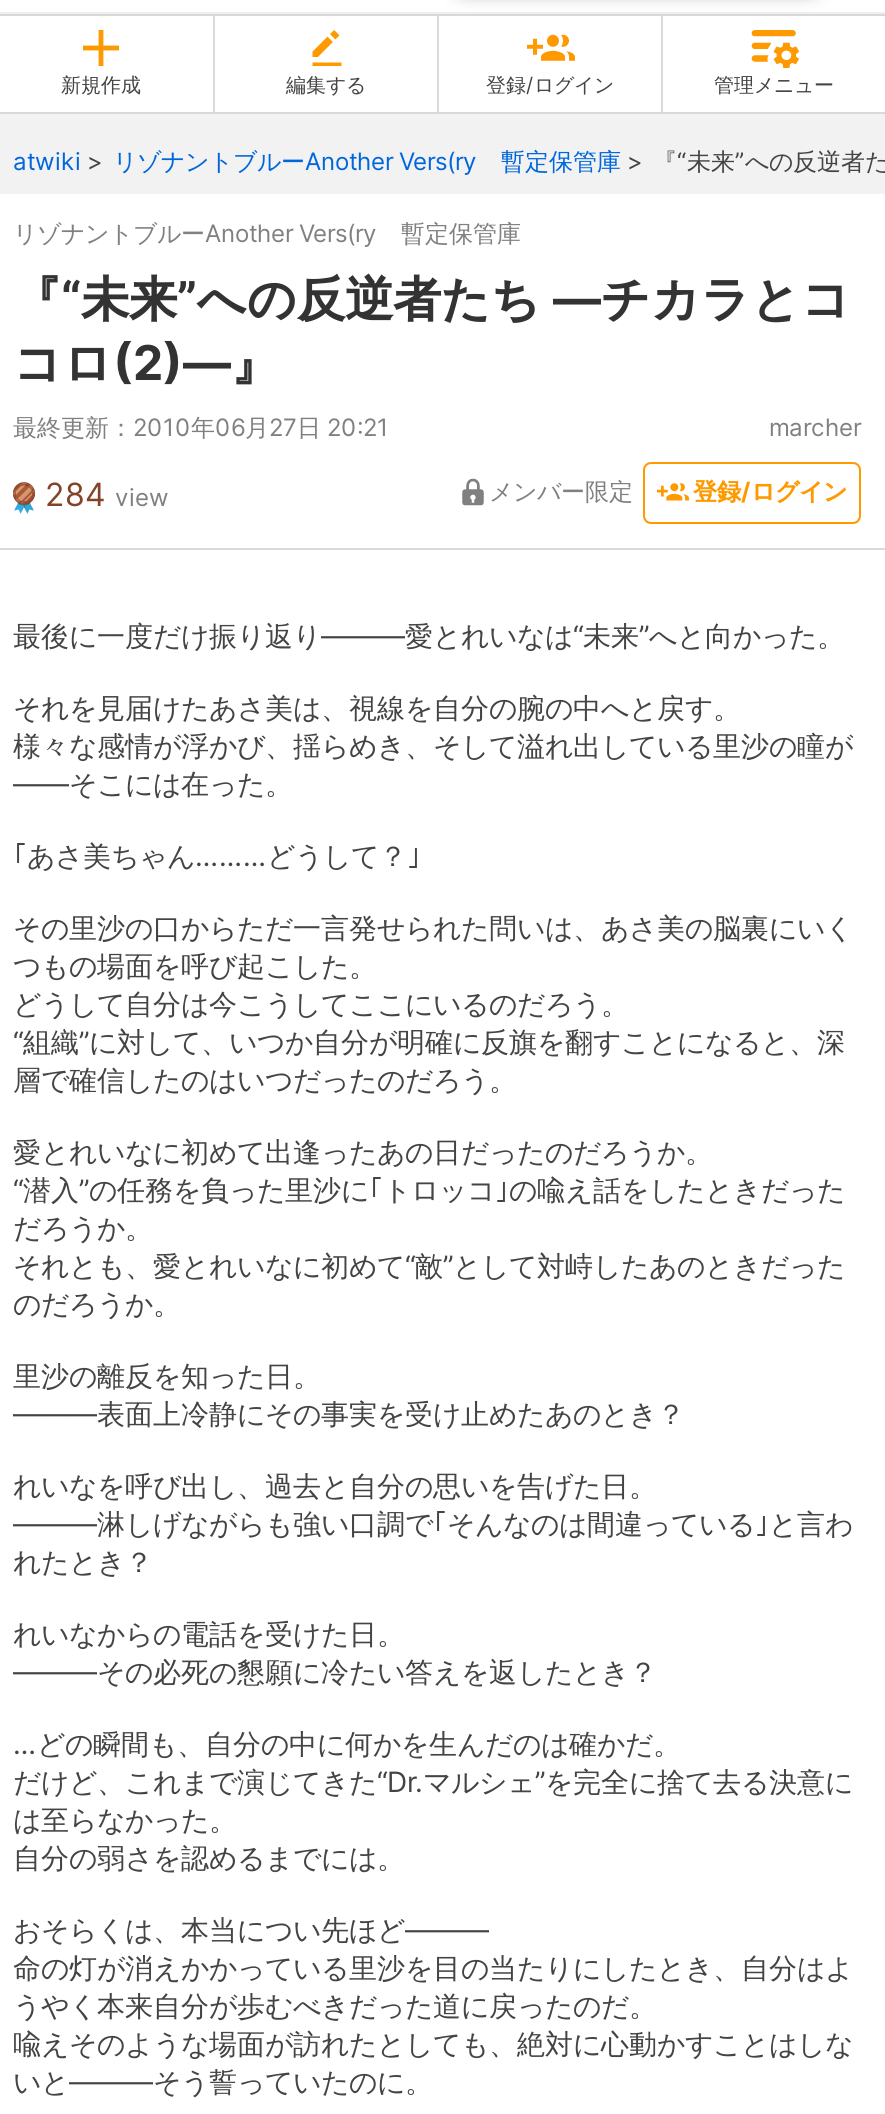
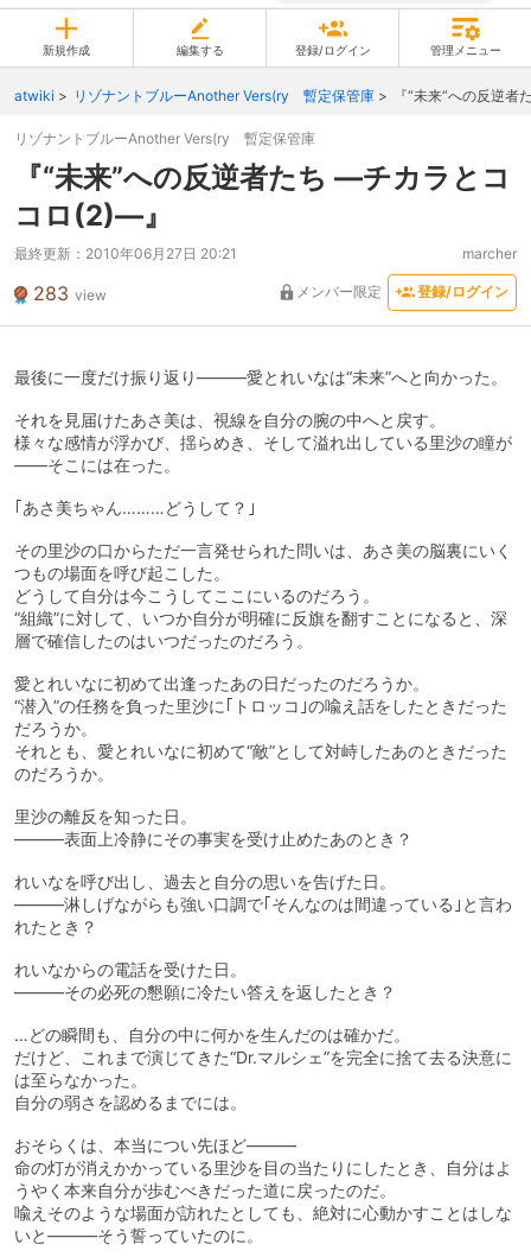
- 284 view
+ 283 view
